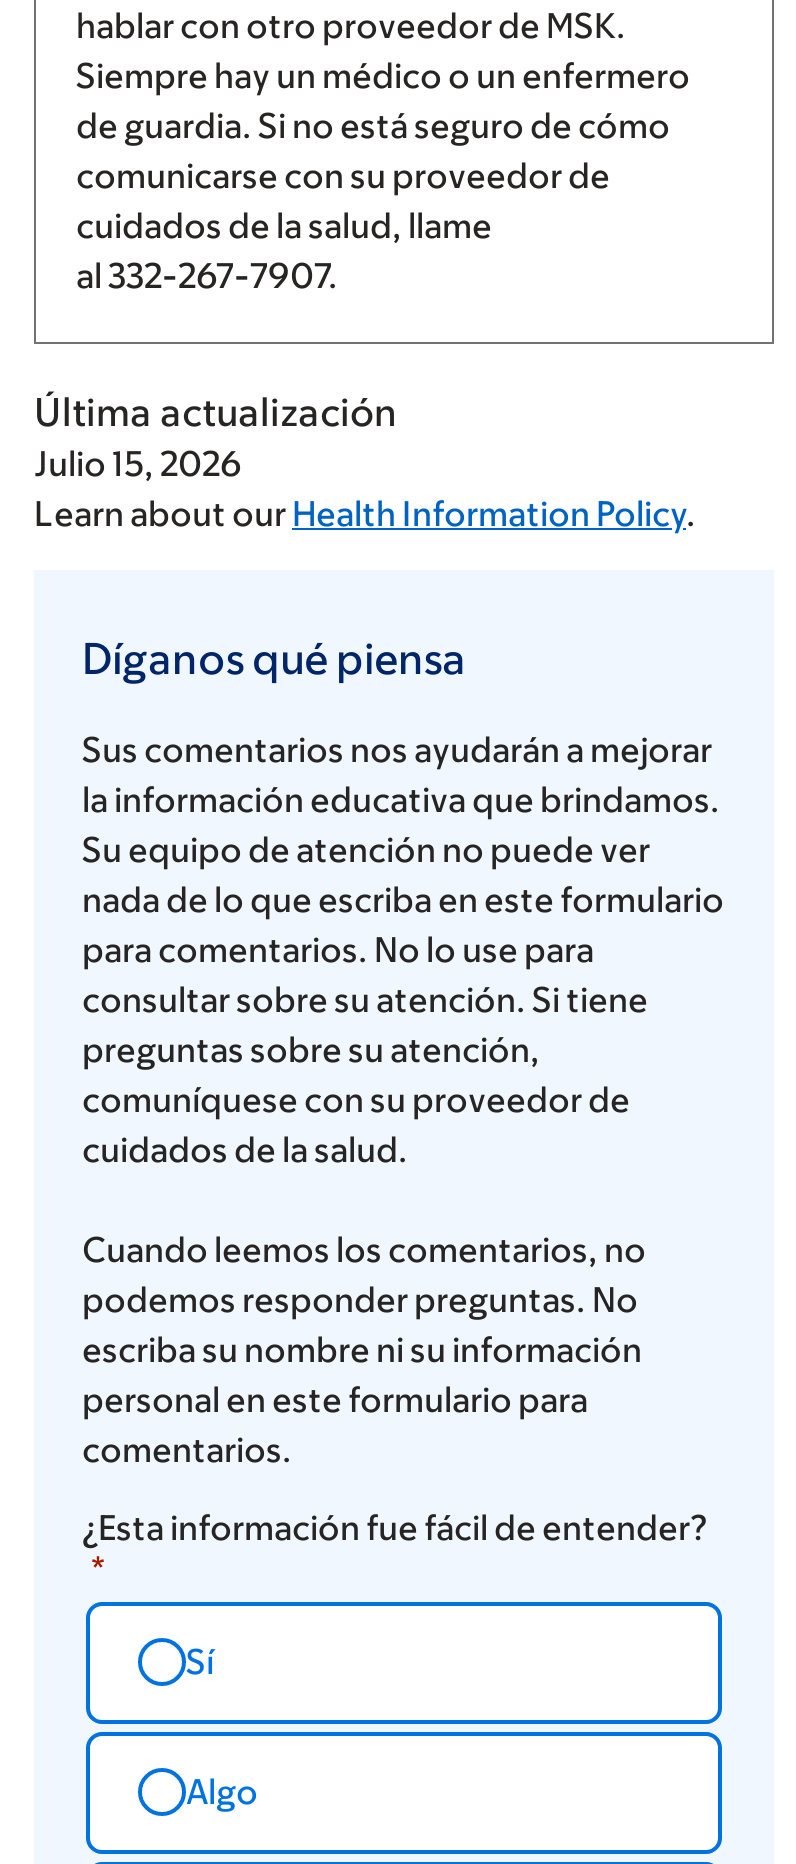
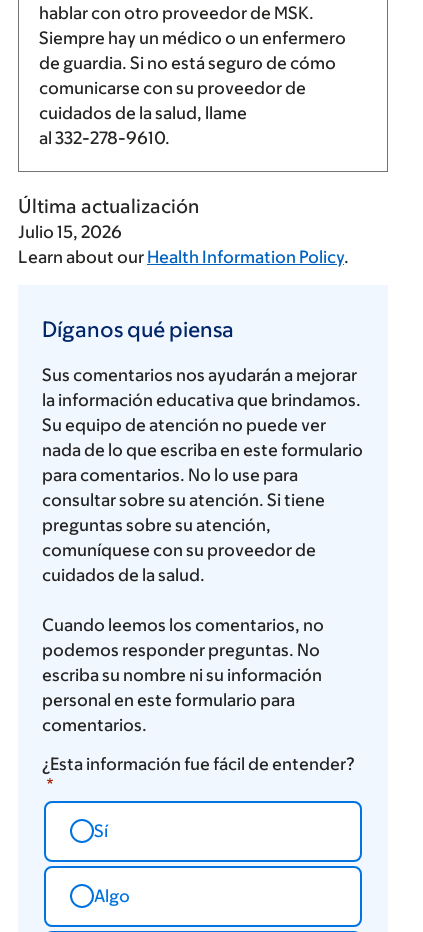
- al 332-267-7907.
+ al 332-278-9610.
